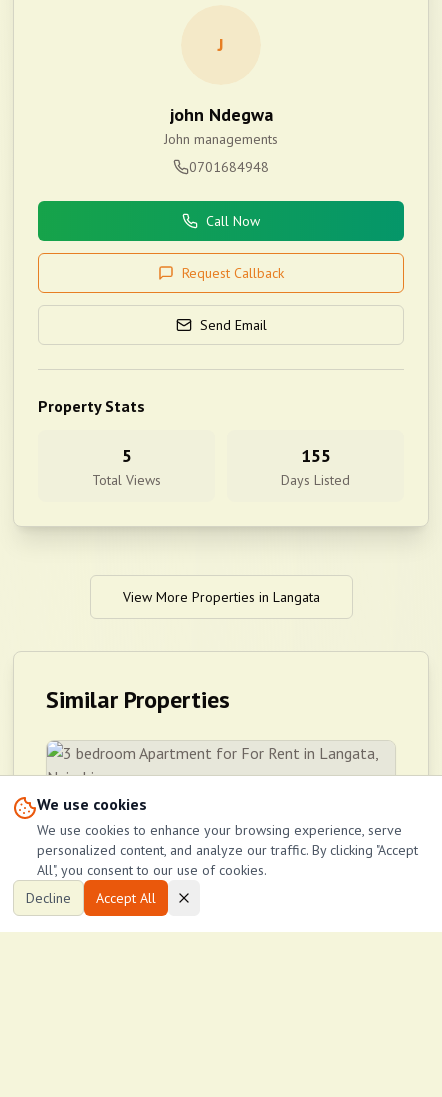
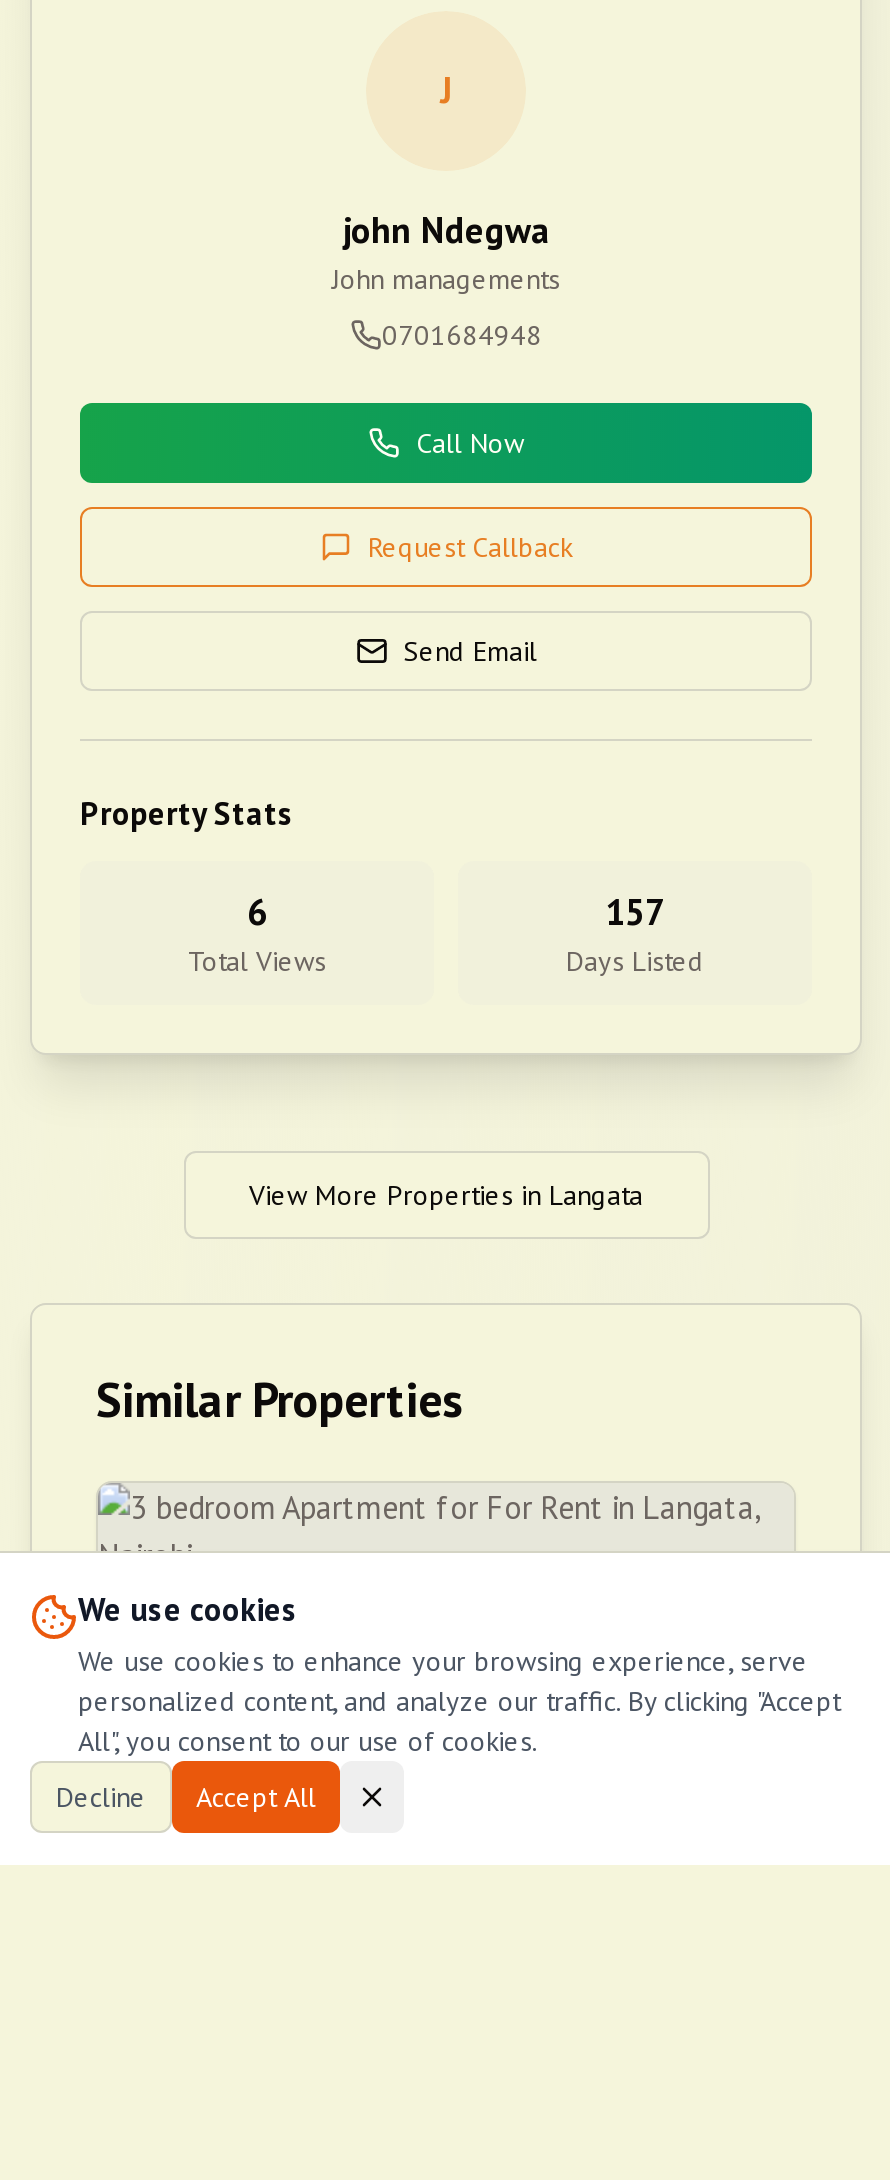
- 5
+ 6

- 155
+ 157
